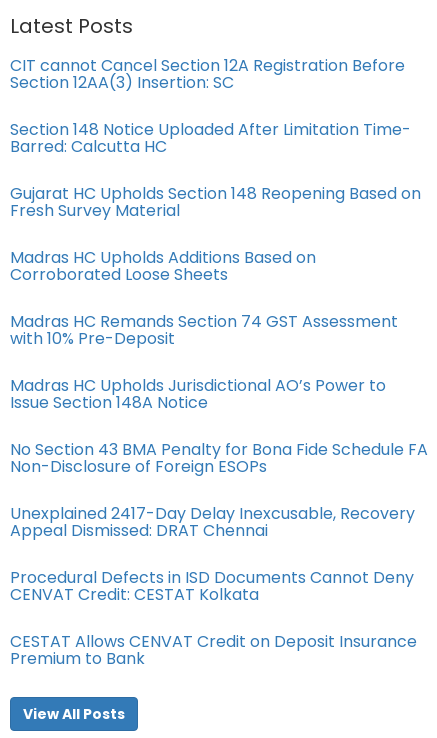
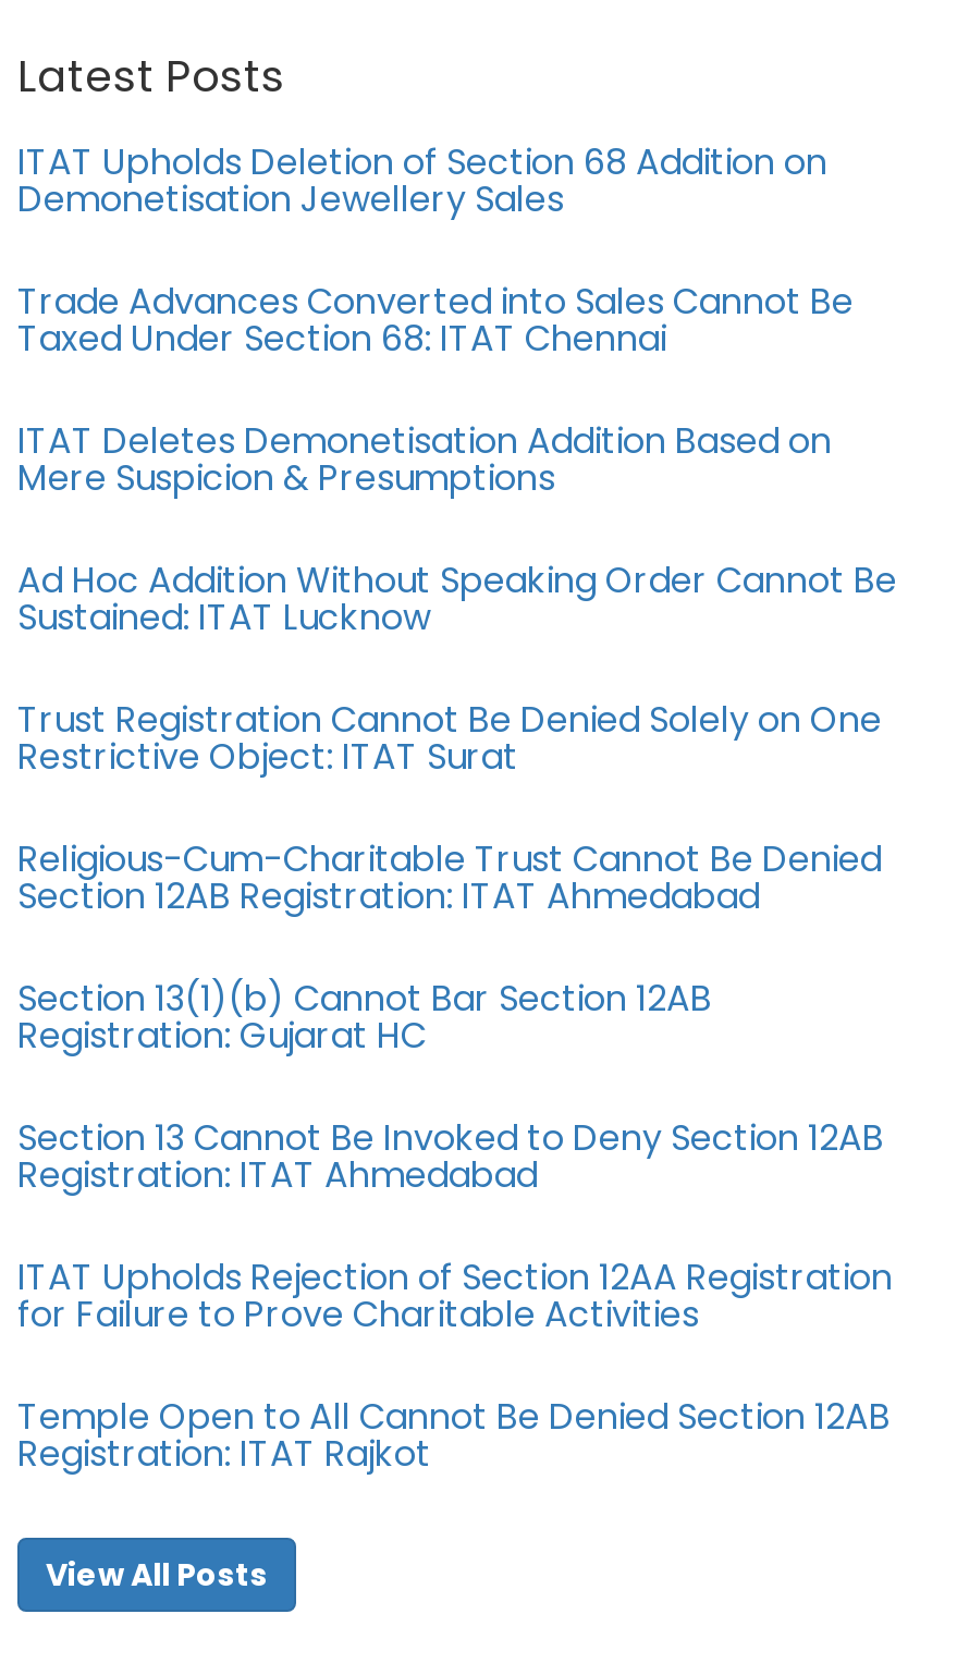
- CIT cannot Cancel Section 12A Registration Before
- Section 12AA(3) Insertion: SC
+ ITAT Upholds Deletion of Section 68 Addition on
+ Demonetisation Jewellery Sales

- Section 148 Notice Uploaded After Limitation Time-
- Barred: Calcutta HC
+ Trade Advances Converted into Sales Cannot Be
+ Taxed Under Section 68: ITAT Chennai

- Gujarat HC Upholds Section 148 Reopening Based on
- Fresh Survey Material
+ ITAT Deletes Demonetisation Addition Based on
+ Mere Suspicion & Presumptions

- Madras HC Upholds Additions Based on
- Corroborated Loose Sheets
+ Ad Hoc Addition Without Speaking Order Cannot Be
+ Sustained: ITAT Lucknow

- Madras HC Remands Section 74 GST Assessment
- with 10% Pre-Deposit
+ Trust Registration Cannot Be Denied Solely on One
+ Restrictive Object: ITAT Surat

- Madras HC Upholds Jurisdictional AO’s Power to
- Issue Section 148A Notice
+ Religious-Cum-Charitable Trust Cannot Be Denied
+ Section 12AB Registration: ITAT Ahmedabad

- No Section 43 BMA Penalty for Bona Fide Schedule FA
- Non-Disclosure of Foreign ESOPs
+ Section 13(1)(b) Cannot Bar Section 12AB
+ Registration: Gujarat HC

- Unexplained 2417-Day Delay Inexcusable, Recovery
- Appeal Dismissed: DRAT Chennai
+ Section 13 Cannot Be Invoked to Deny Section 12AB
+ Registration: ITAT Ahmedabad

- Procedural Defects in ISD Documents Cannot Deny
- CENVAT Credit: CESTAT Kolkata
+ ITAT Upholds Rejection of Section 12AA Registration
+ for Failure to Prove Charitable Activities

- CESTAT Allows CENVAT Credit on Deposit Insurance
- Premium to Bank
+ Temple Open to All Cannot Be Denied Section 12AB
+ Registration: ITAT Rajkot
